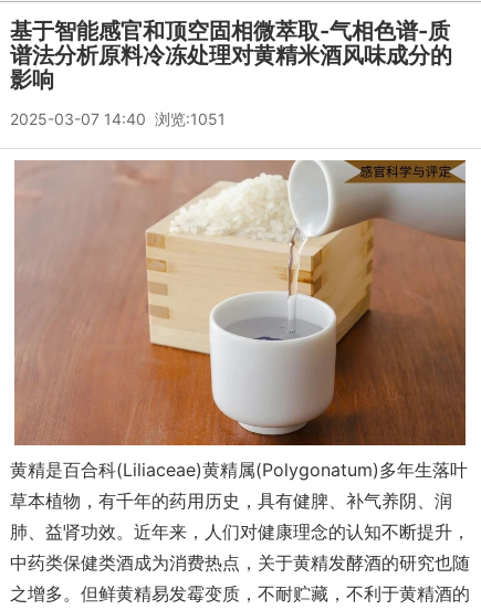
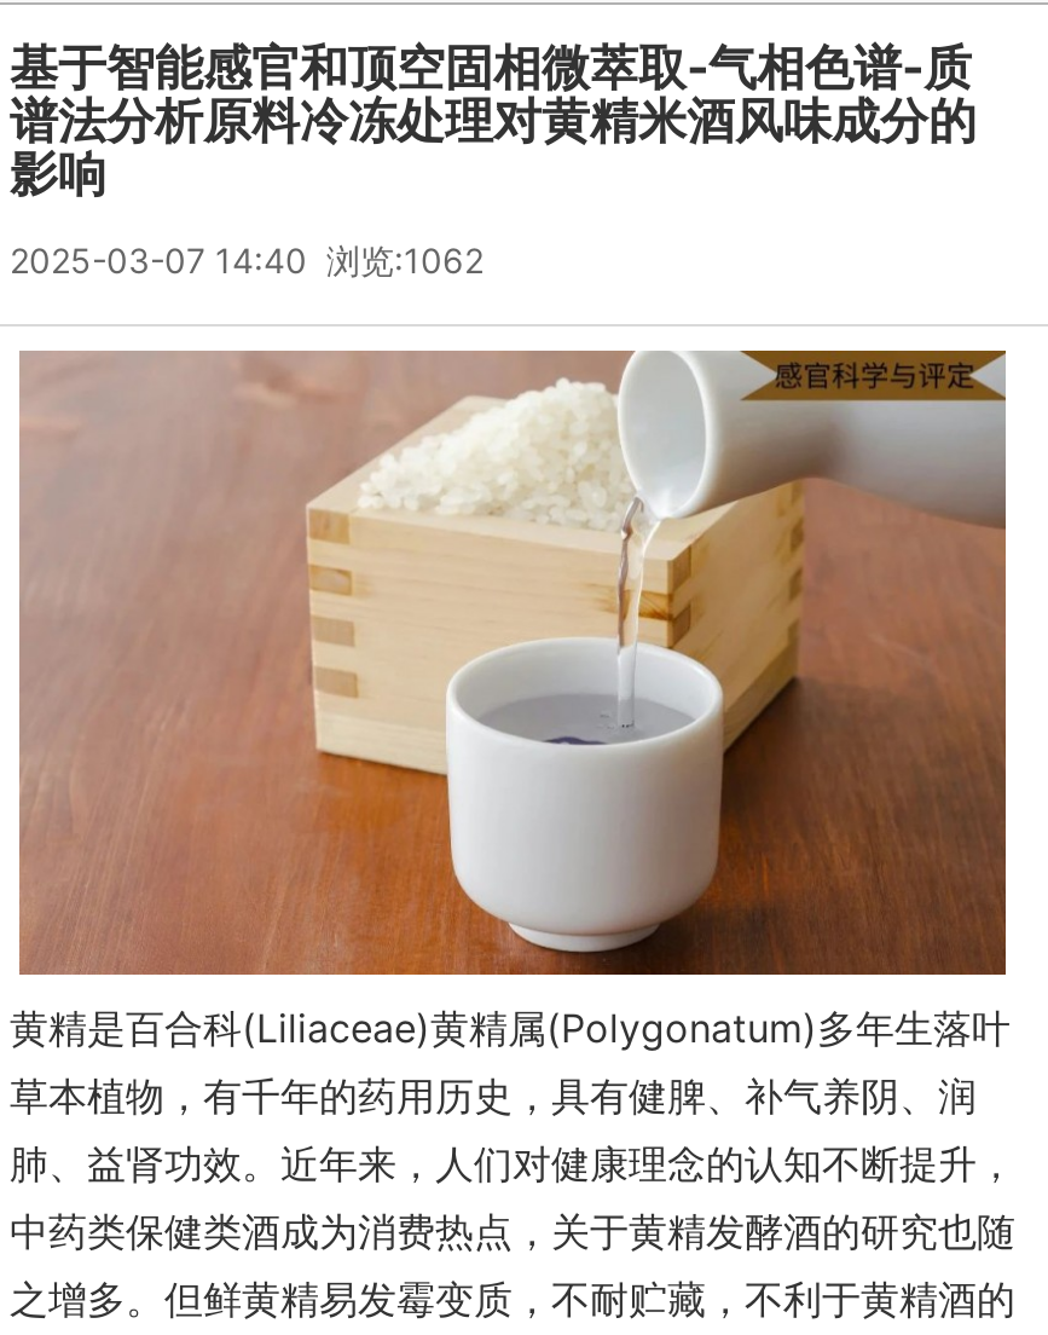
- 2025-03-07 14:40 浏览:1051
+ 2025-03-07 14:40 浏览:1062
